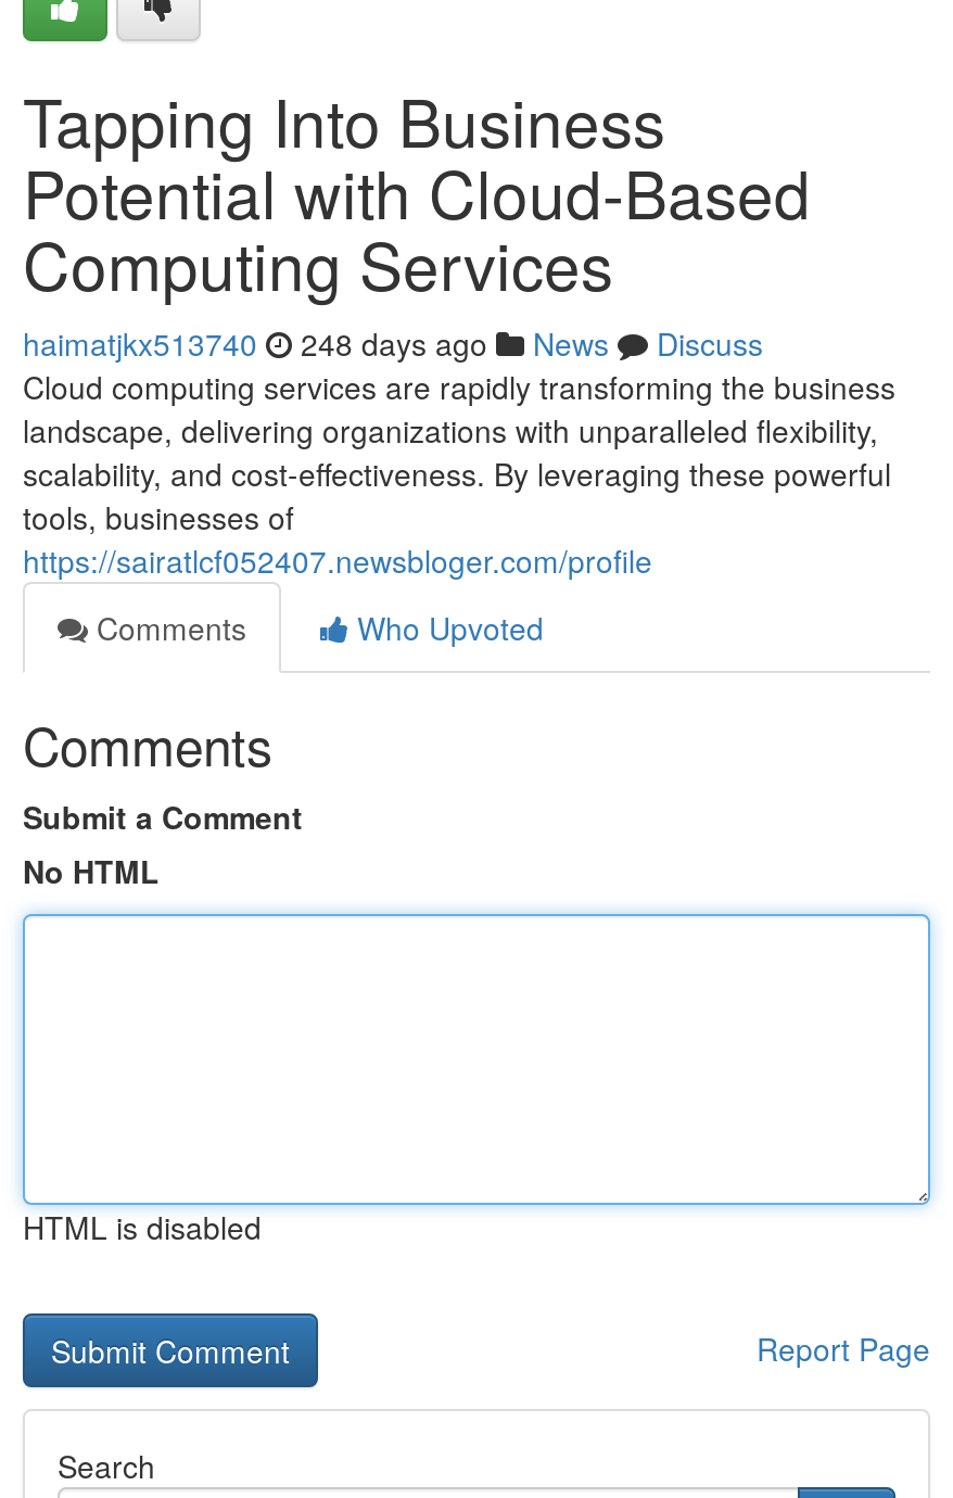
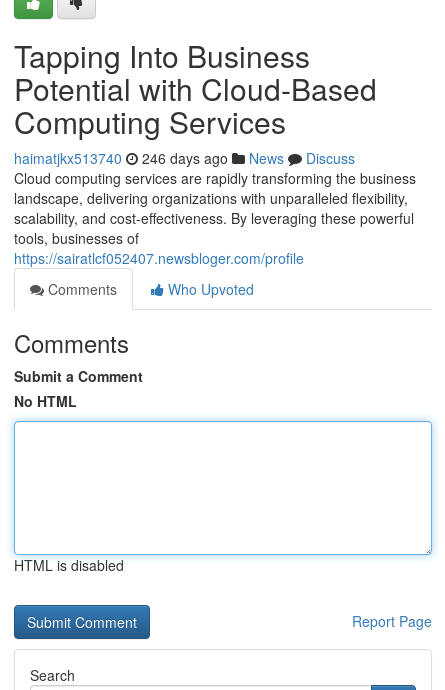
- haimatjkx513740 248 days ago News Discuss
+ haimatjkx513740 246 days ago News Discuss
